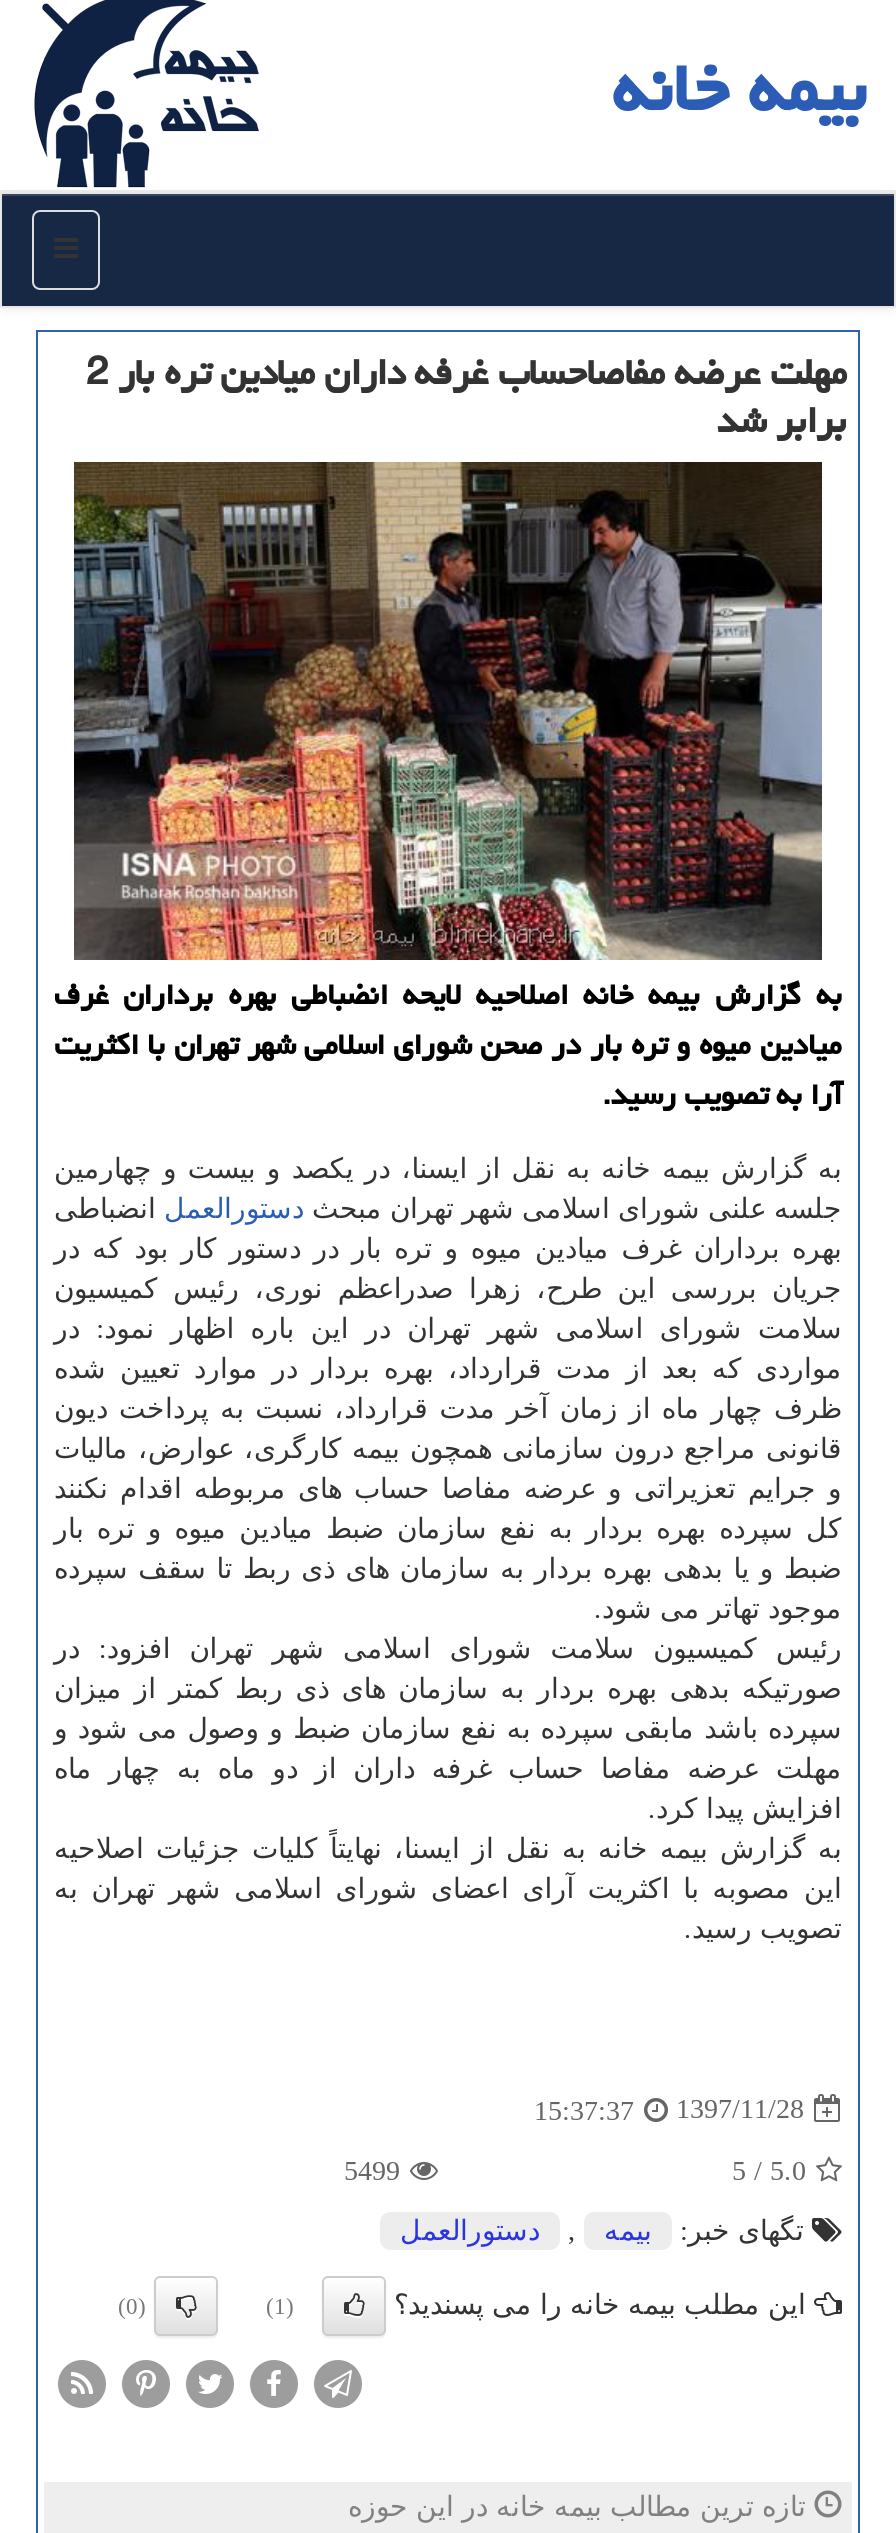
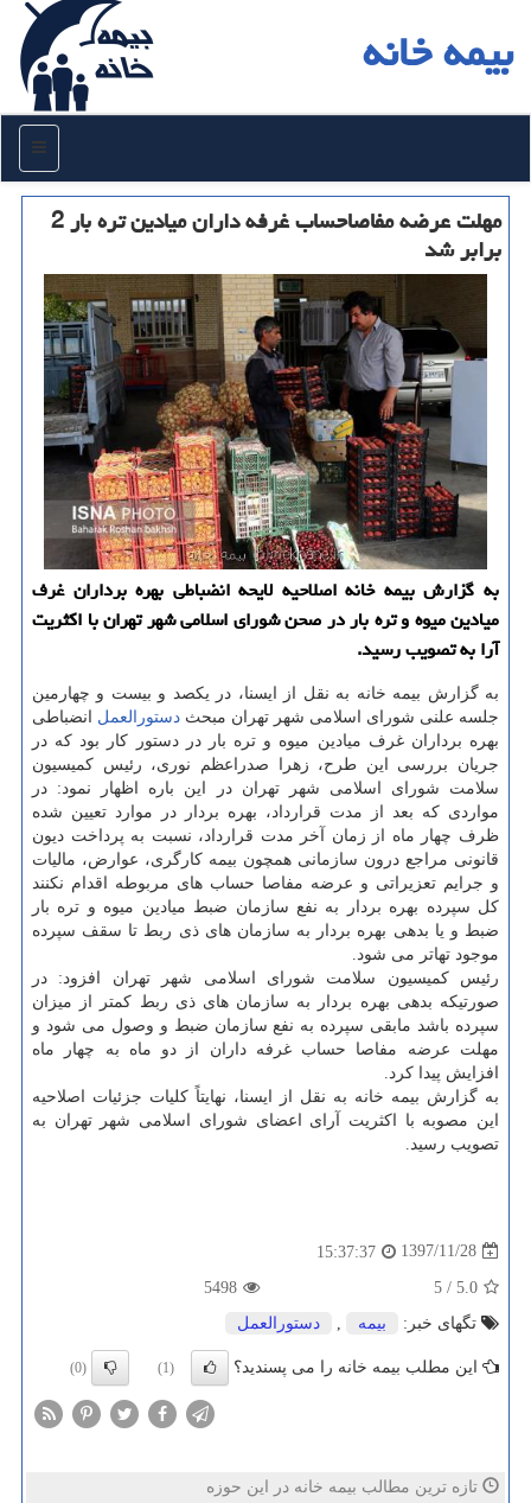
- 5499
+ 5498
